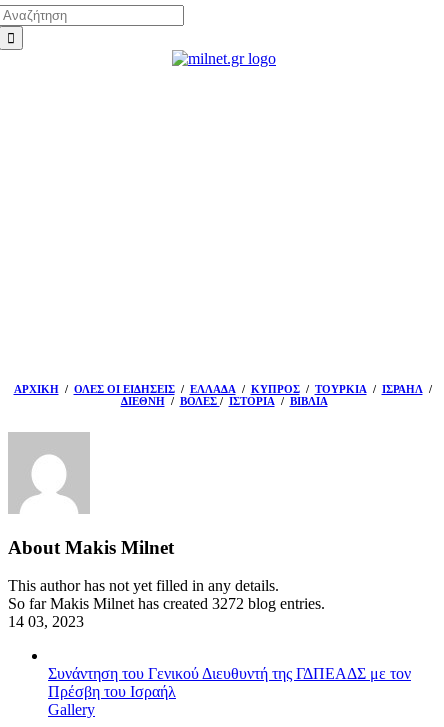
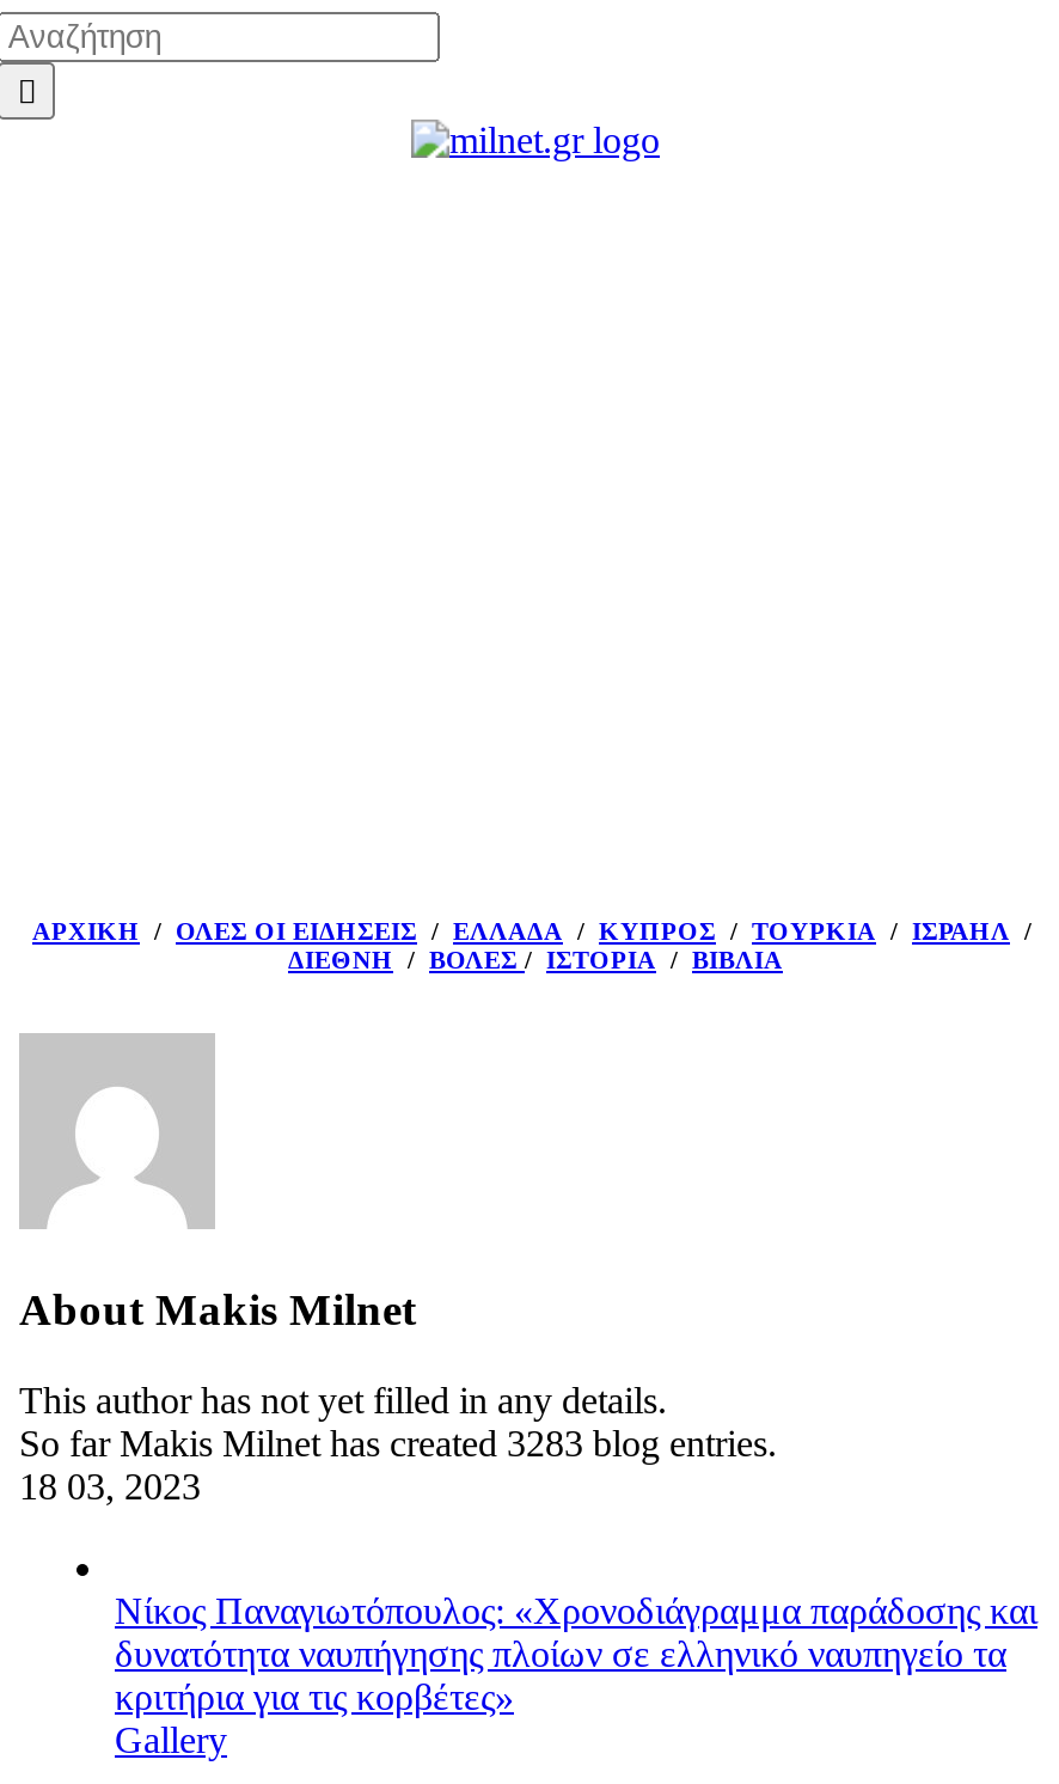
- So far Makis Milnet has created 3272 blog entries.
- 14 03, 2023
+ So far Makis Milnet has created 3283 blog entries.
+ 18 03, 2023

- Συνάντηση του Γενικού Διευθυντή της ΓΔΠΕΑΔΣ με τον
- Πρέσβη του Ισραήλ
+ Νίκος Παναγιωτόπουλος: «Χρονοδιάγραμμα παράδοσης και
+ δυνατότητα ναυπήγησης πλοίων σε ελληνικό ναυπηγείο τα
+ κριτήρια για τις κορβέτες»
